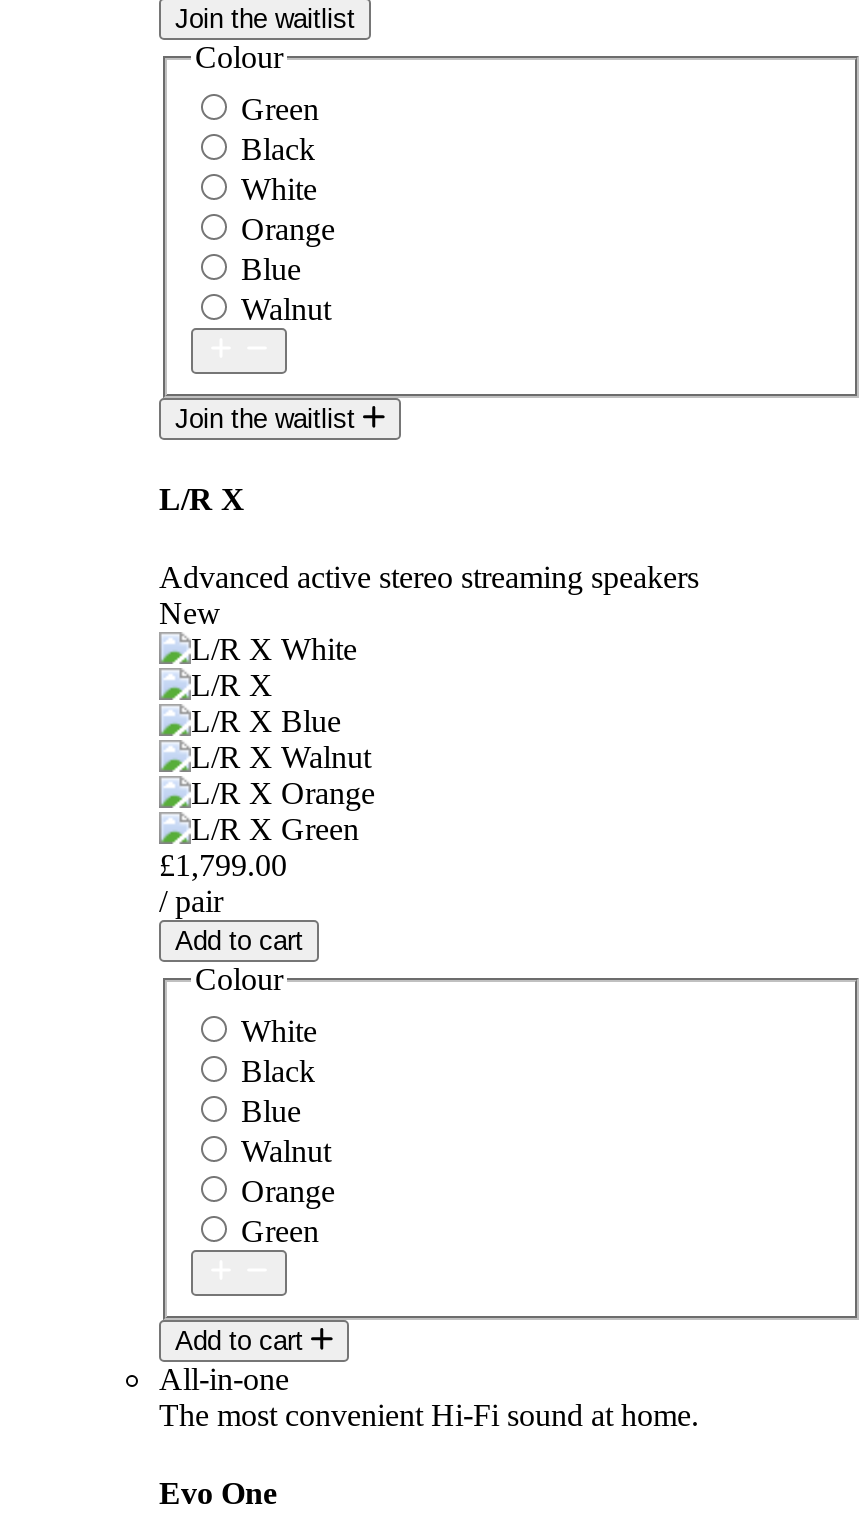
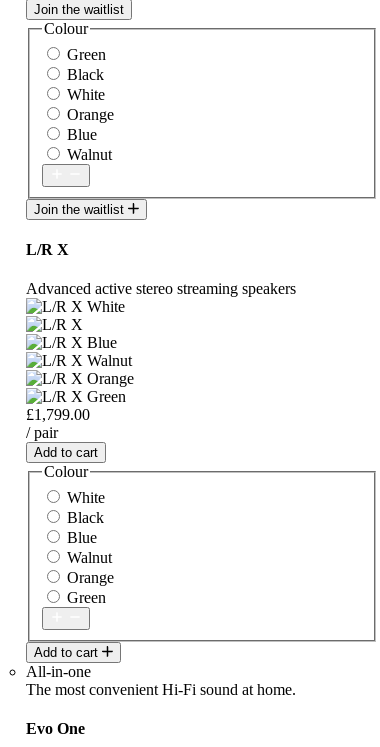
- New
